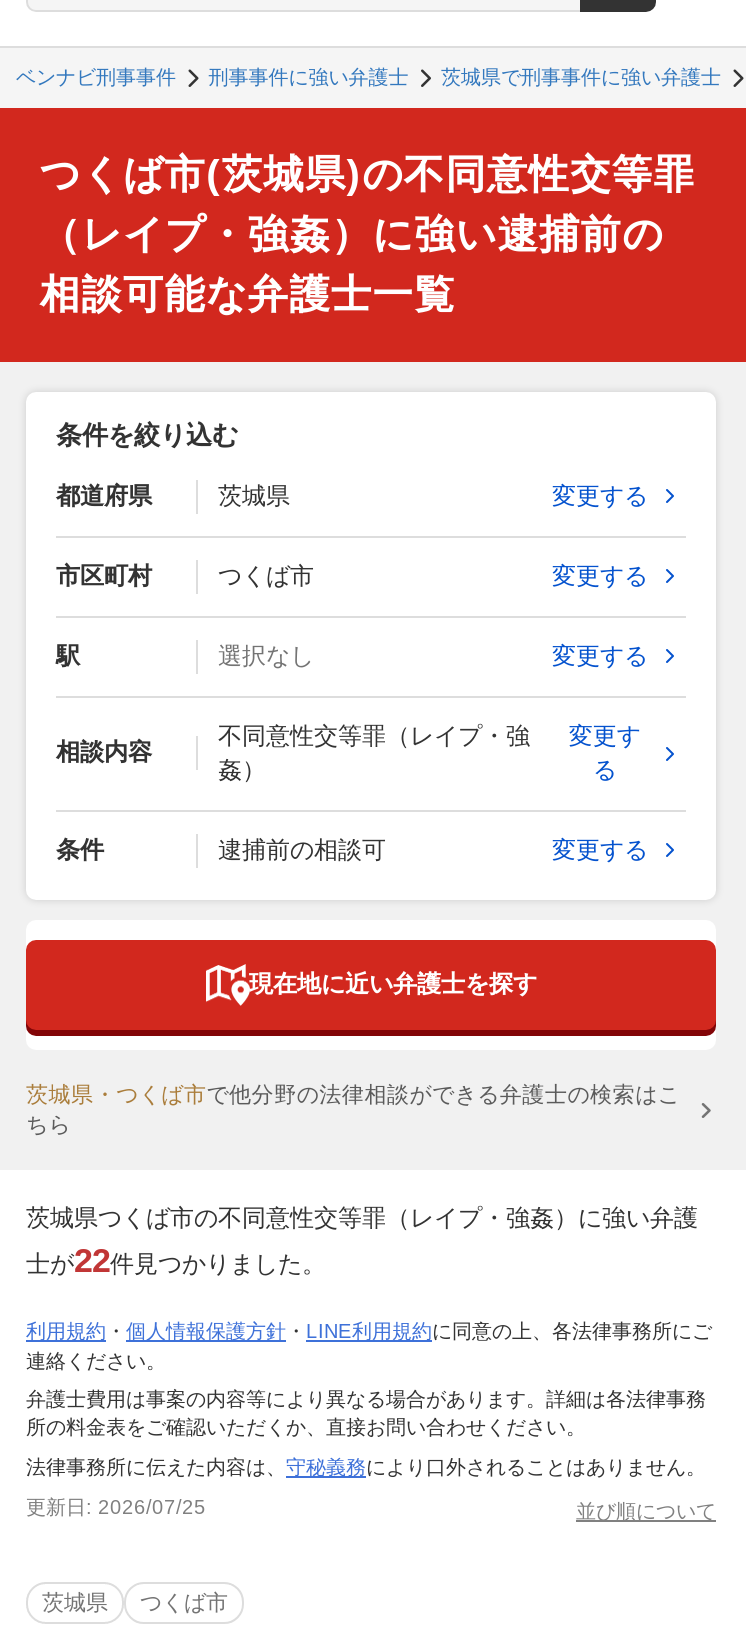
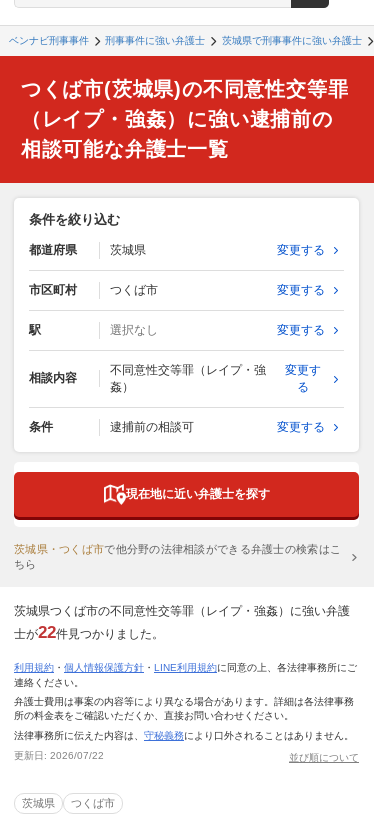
- 更新日: 2026/07/25
+ 更新日: 2026/07/22
